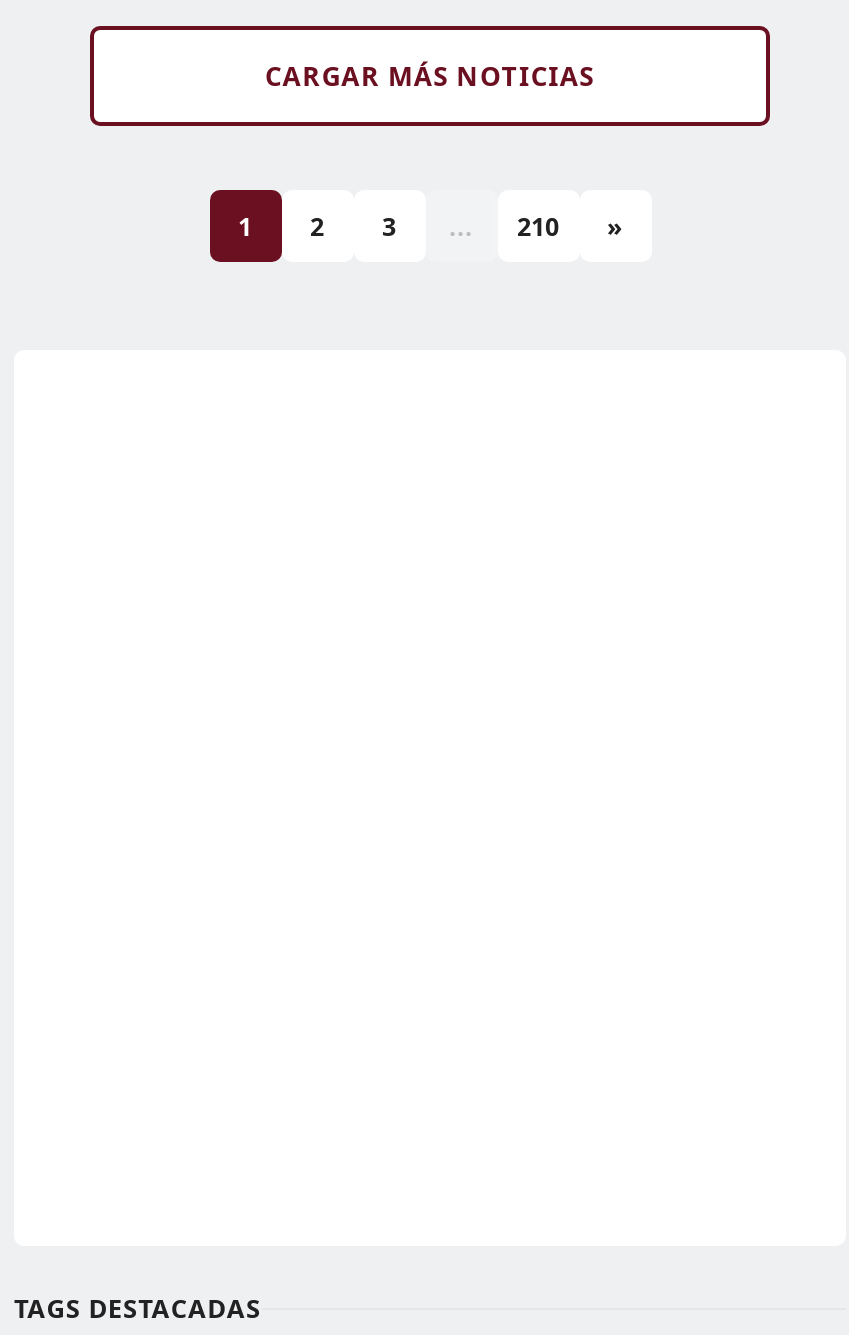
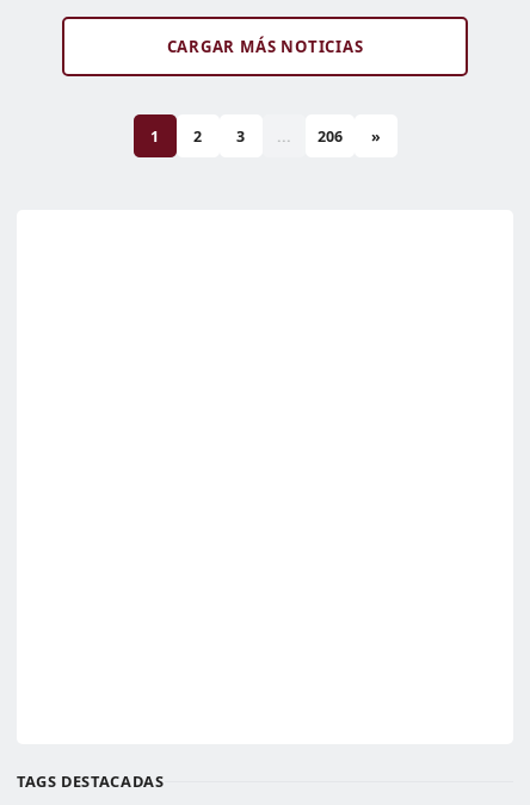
- 210
+ 206
